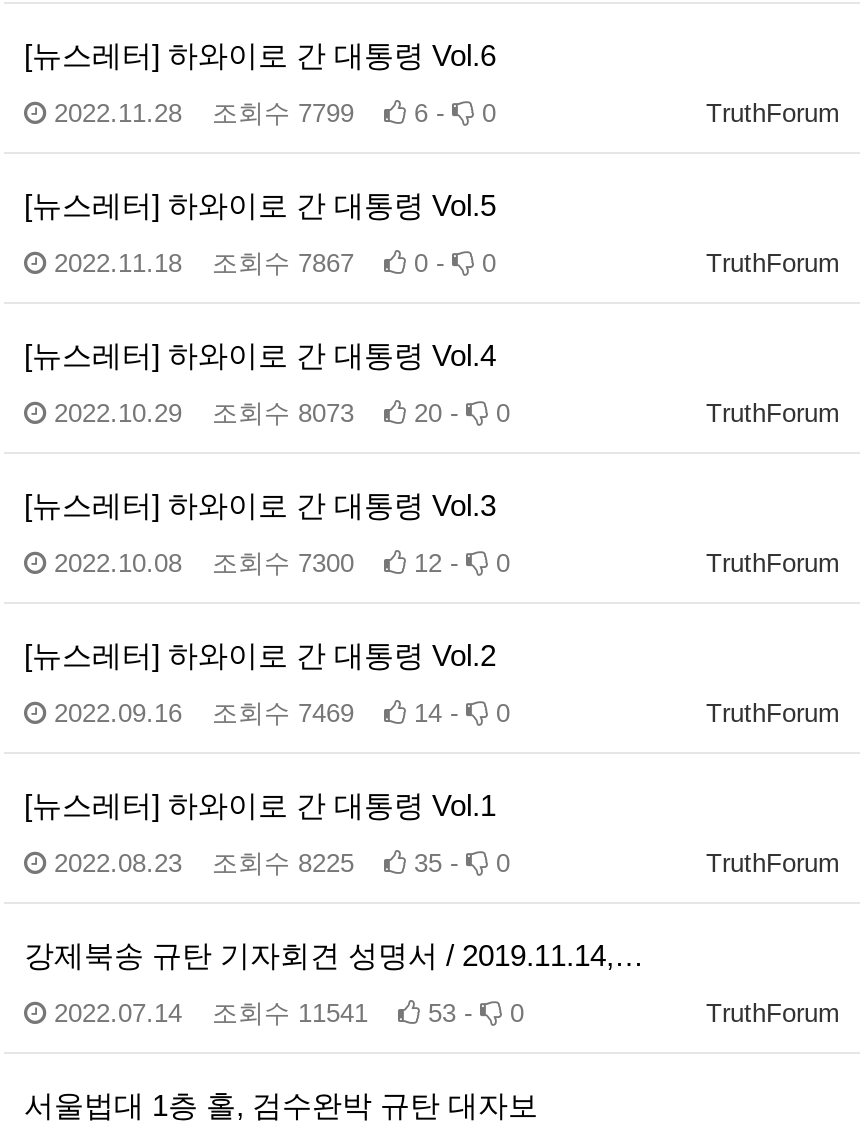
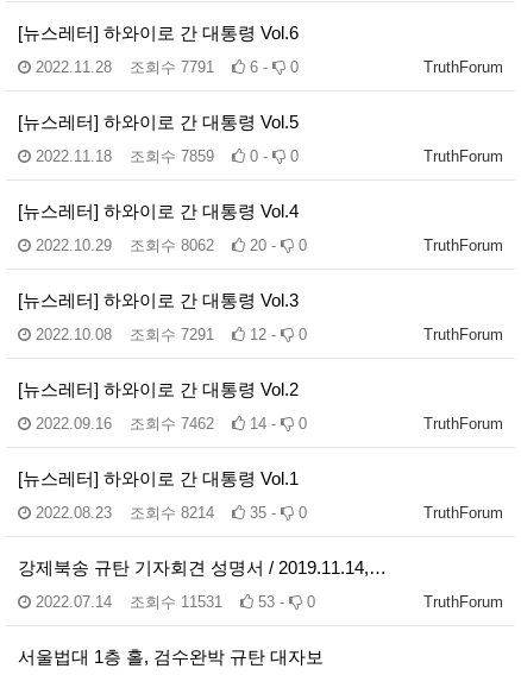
- 조회수 7799
+ 조회수 7791

- 2022.11.18 조회수 7867 0 - 0
+ 2022.11.18 조회수 7859 0 - 0

- 2022.10.29 조회수 8073 20 - 0
+ 2022.10.29 조회수 8062 20 - 0

- 2022.10.08 조회수 7300 12 - 0
+ 2022.10.08 조회수 7291 12 - 0

- 2022.09.16 조회수 7469 14 - 0
+ 2022.09.16 조회수 7462 14 - 0

- 2022.08.23 조회수 8225 35 - 0
+ 2022.08.23 조회수 8214 35 - 0

- 2022.07.14 조회수 11541 53 - 0
+ 2022.07.14 조회수 11531 53 - 0
